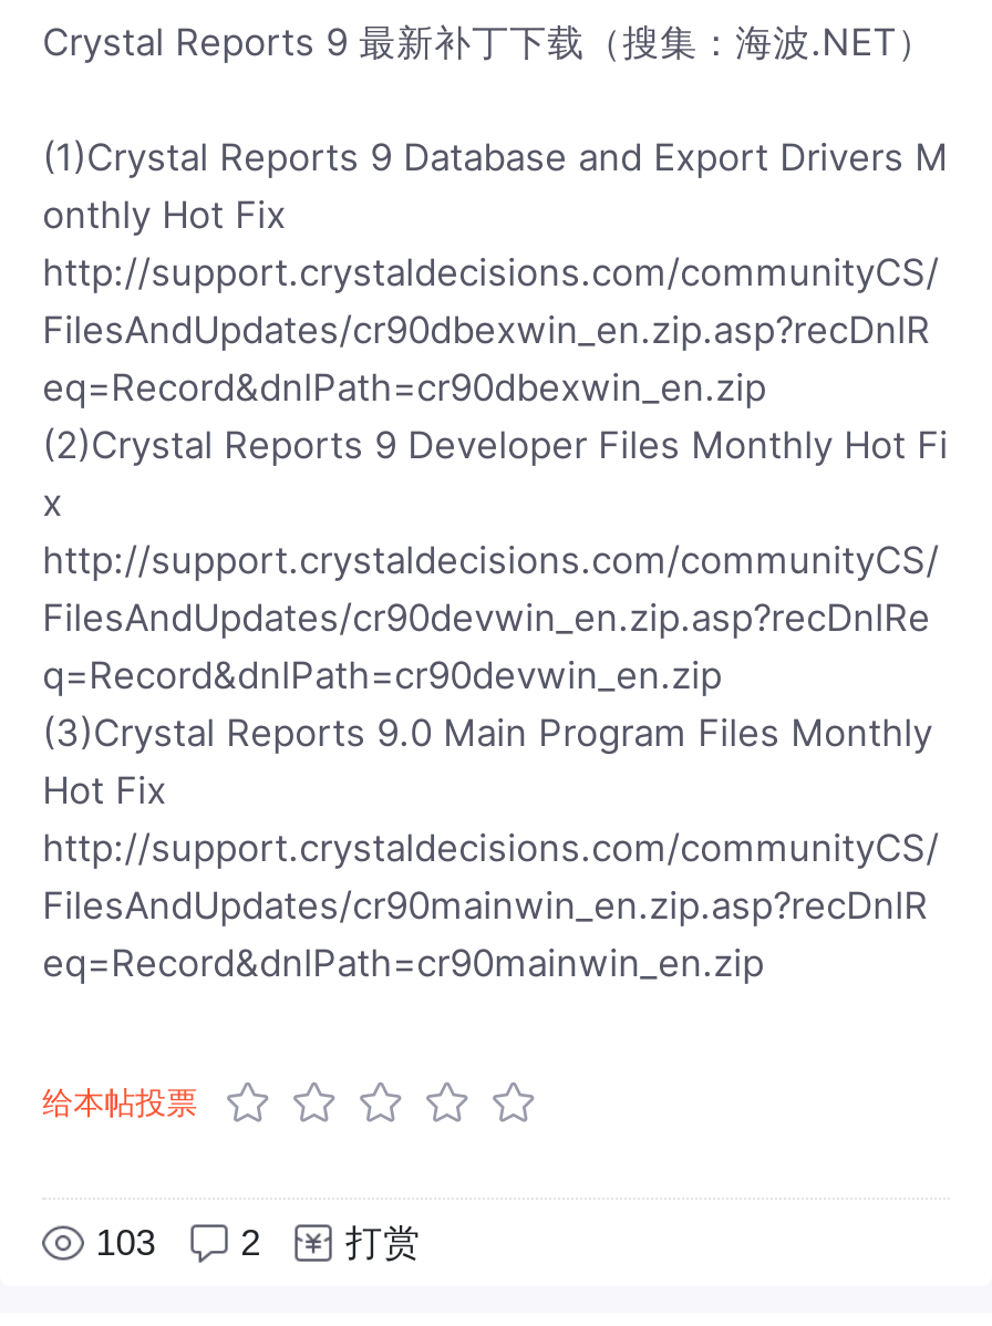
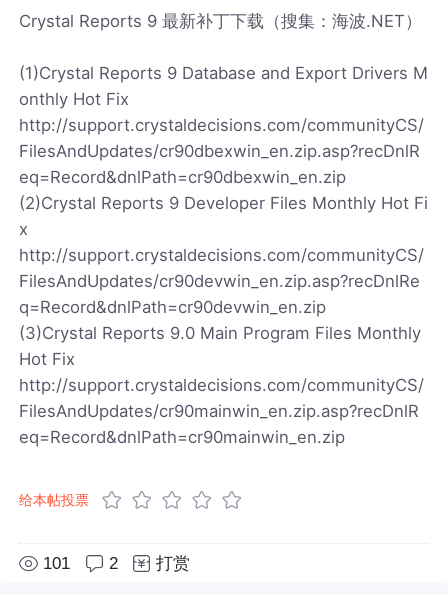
- 103
+ 101
